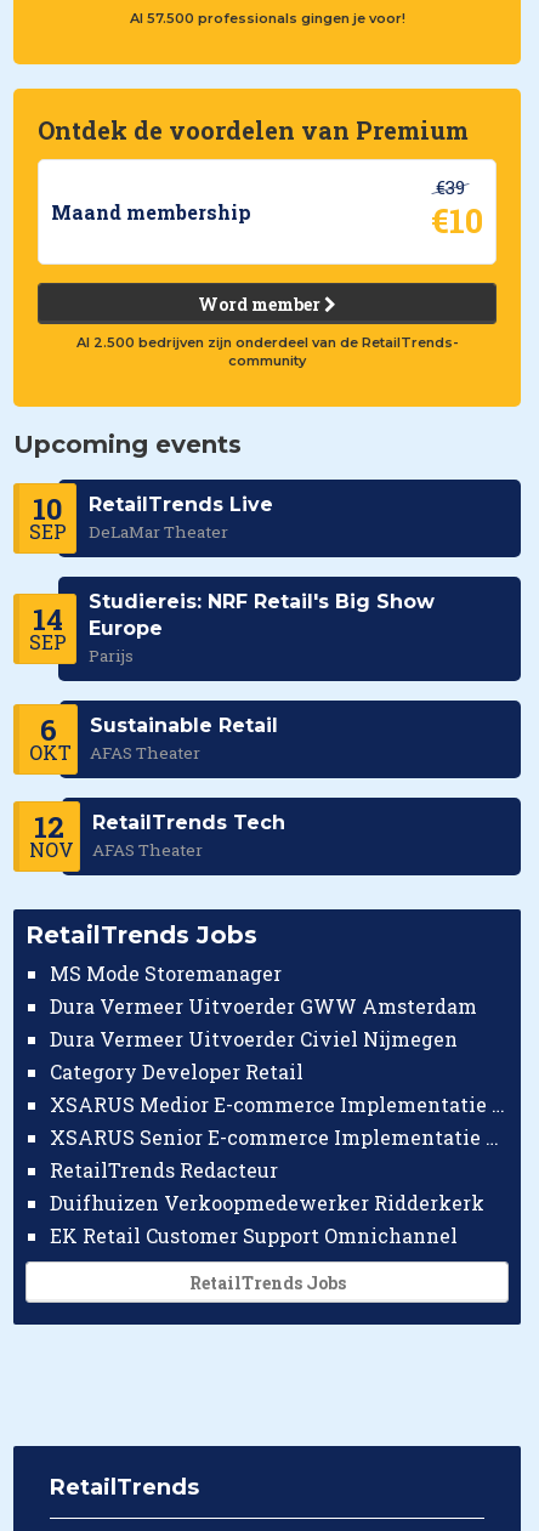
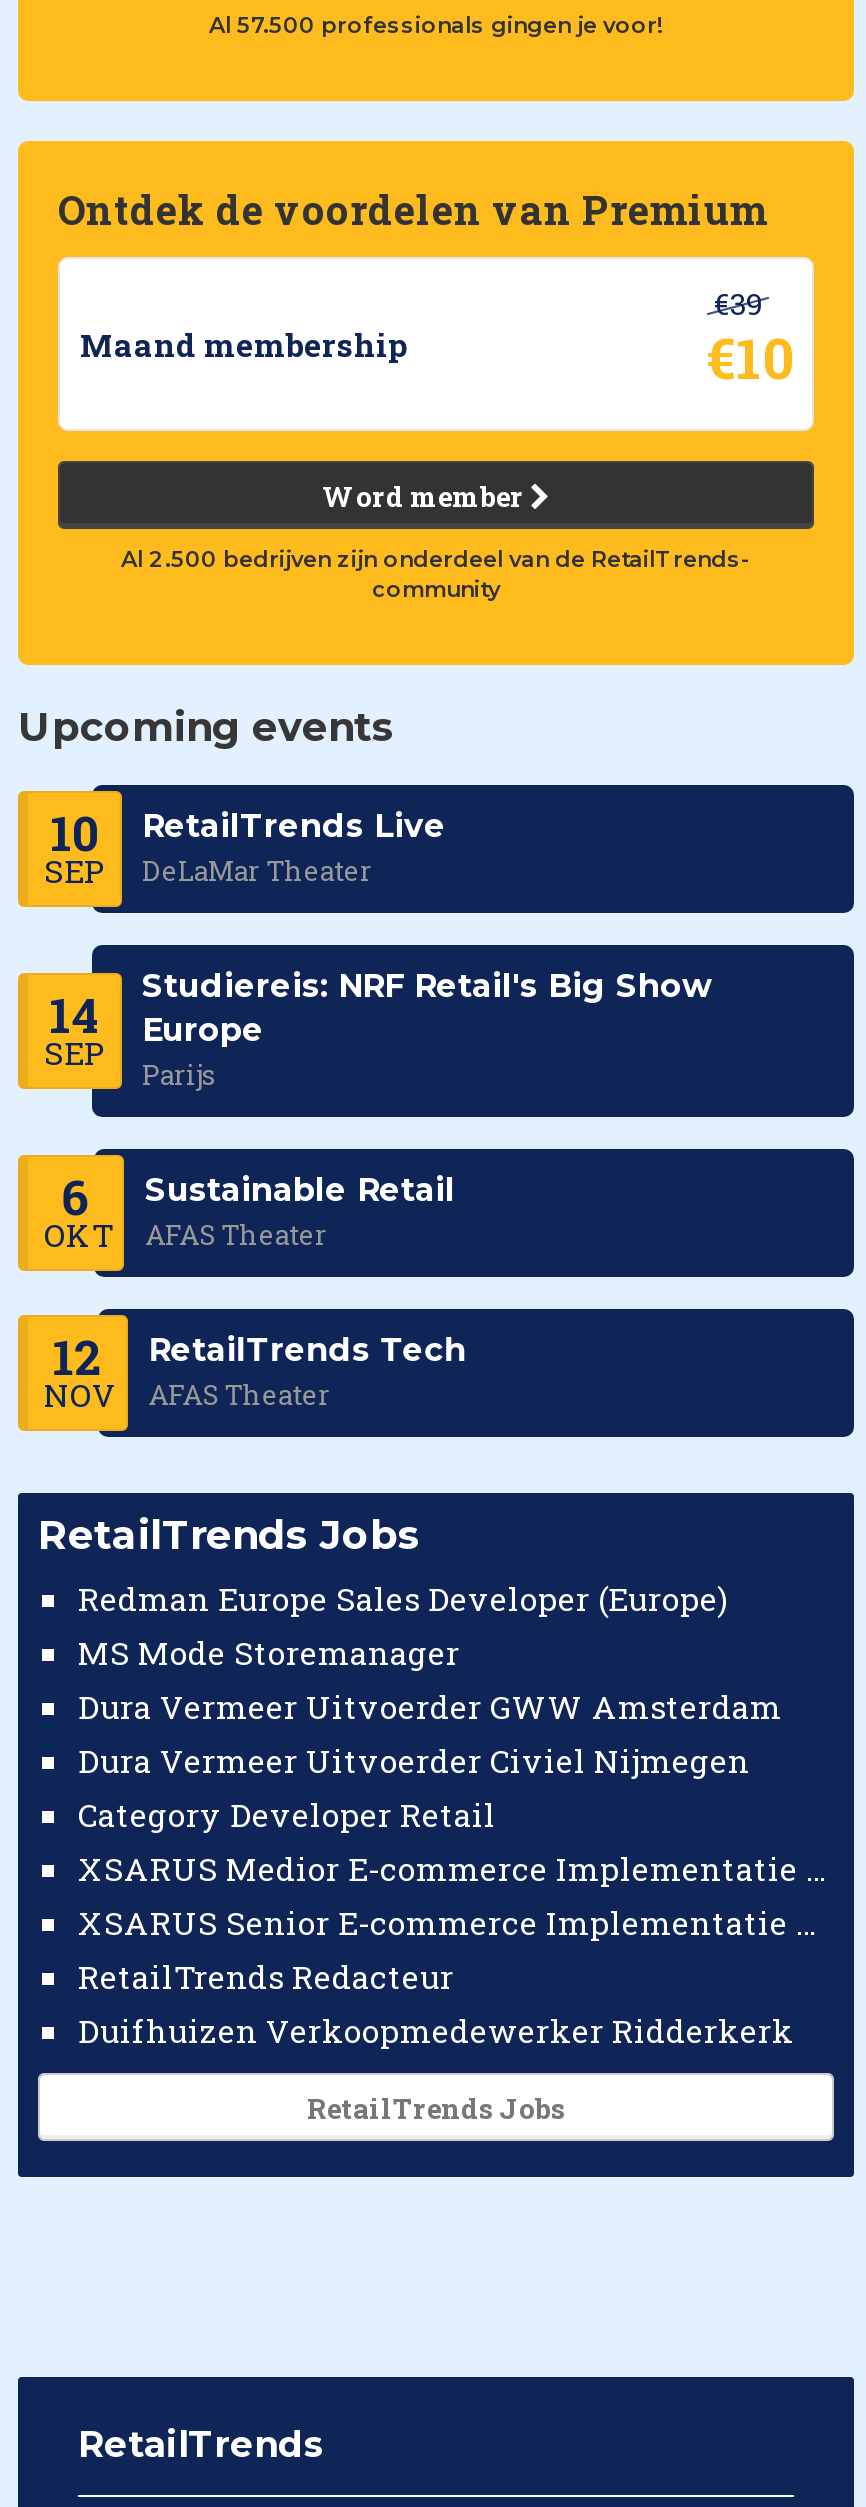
+ Redman Europe Sales Developer (Europe)

moved down: MS Mode Storemanager | Dura Vermeer Uitvoerder GWW Amsterdam | Dura Vermeer Uitvoerder Civiel Nijmegen | Category Developer Retail | RetailTrends Redacteur | Duifhuizen Verkoopmedewerker Ridderkerk

- EK Retail Customer Support Omnichannel
